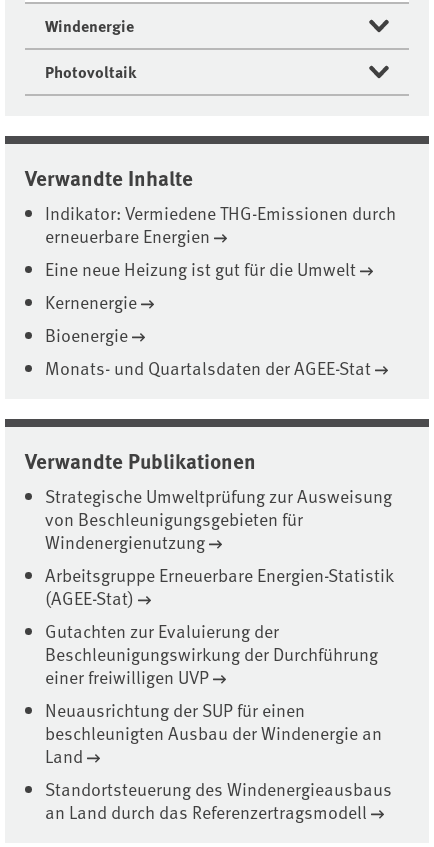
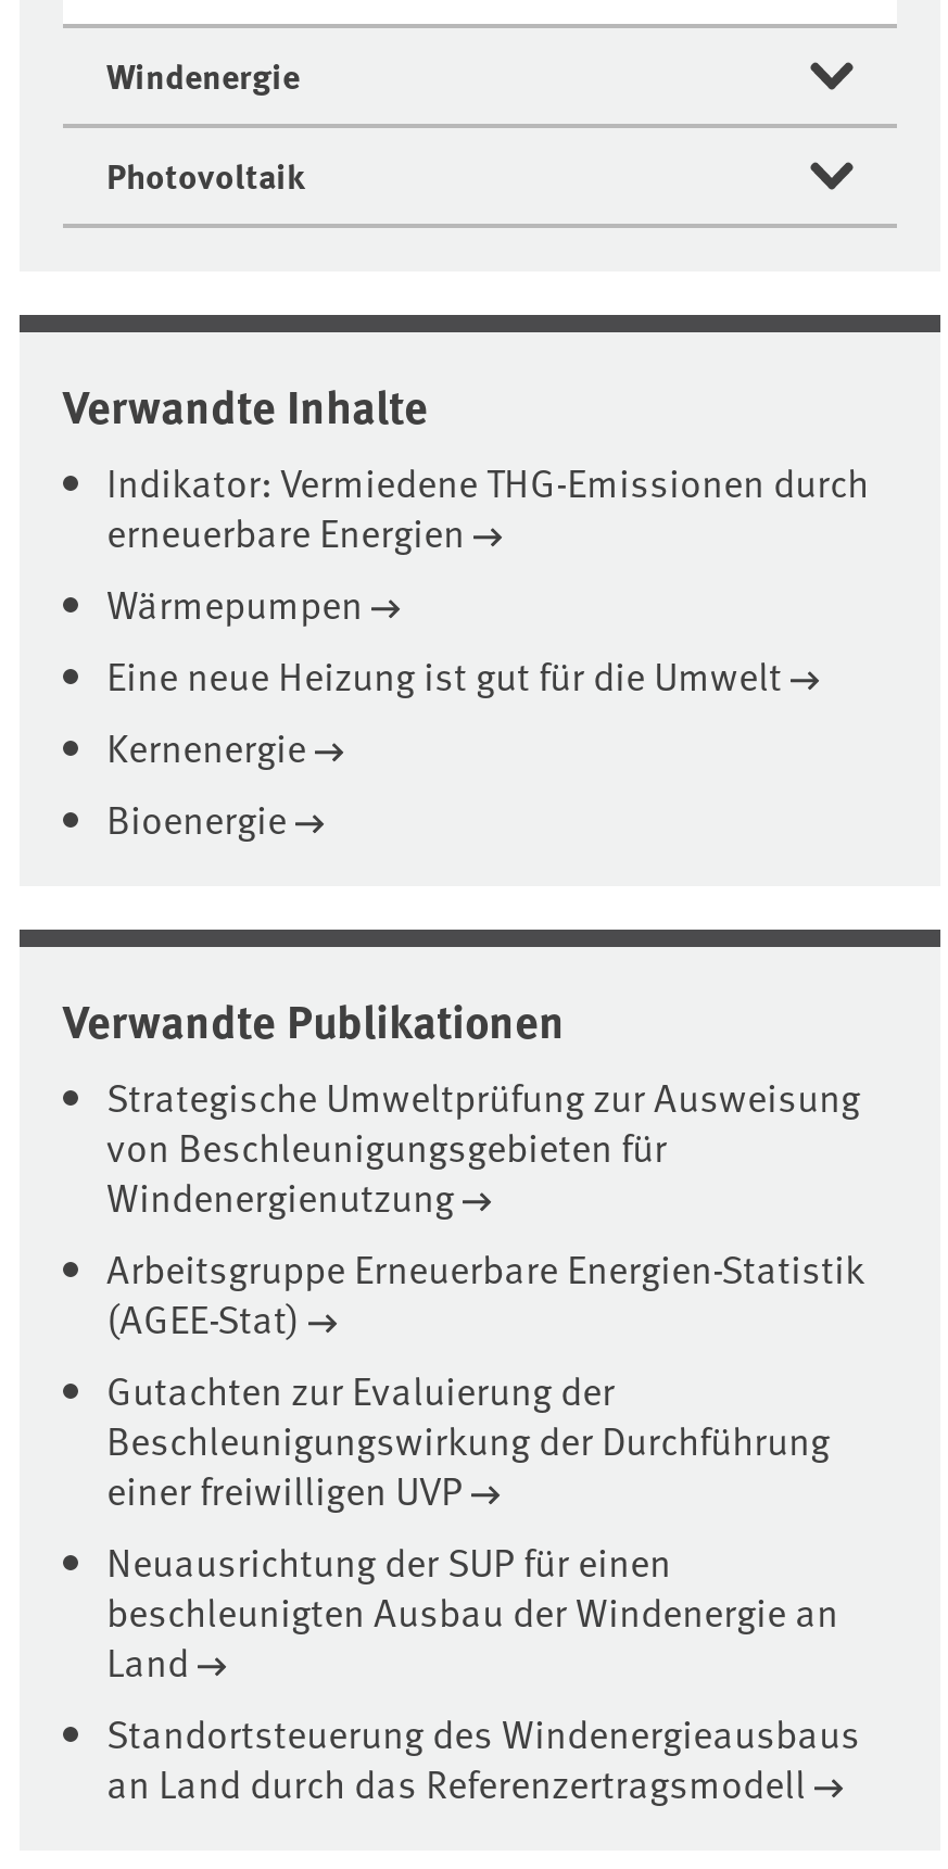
+ Wärmepumpen

moved down: Eine neue Heizung ist gut für die Umwelt | Kernenergie | Bioenergie

- Monats- und Quartalsdaten der AGEE-Stat
